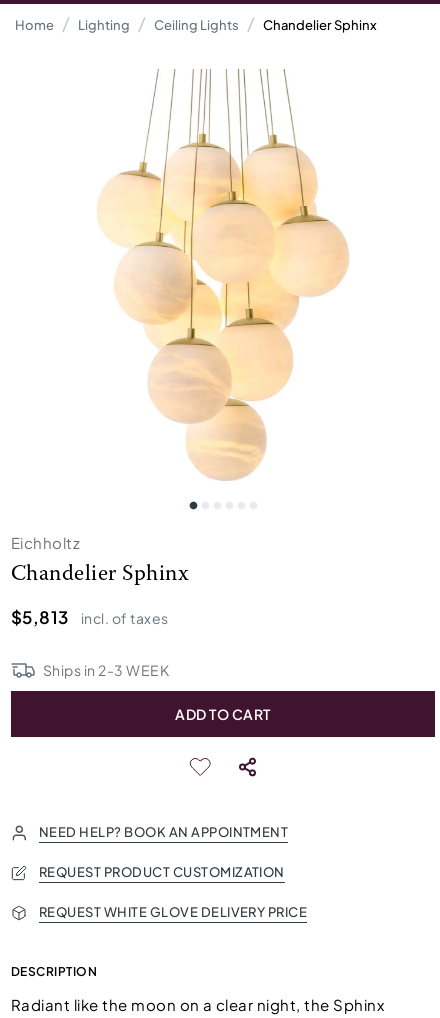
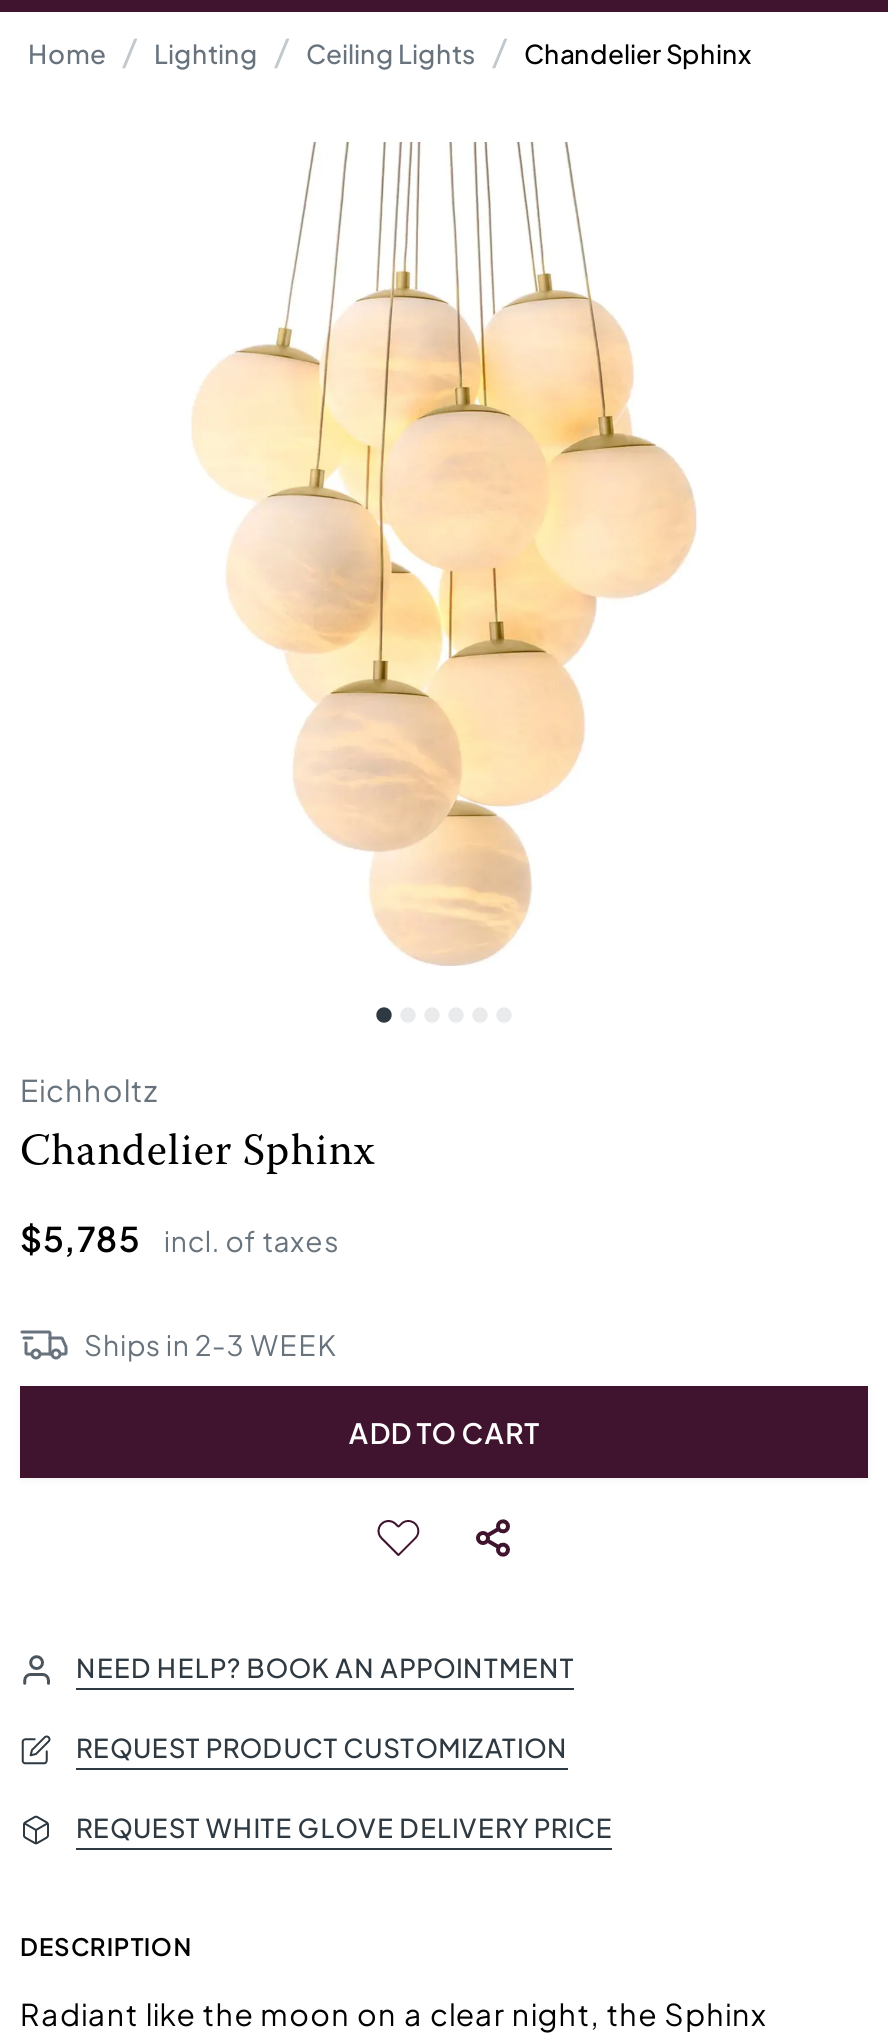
- $5,813 incl. of taxes
+ $5,785 incl. of taxes
